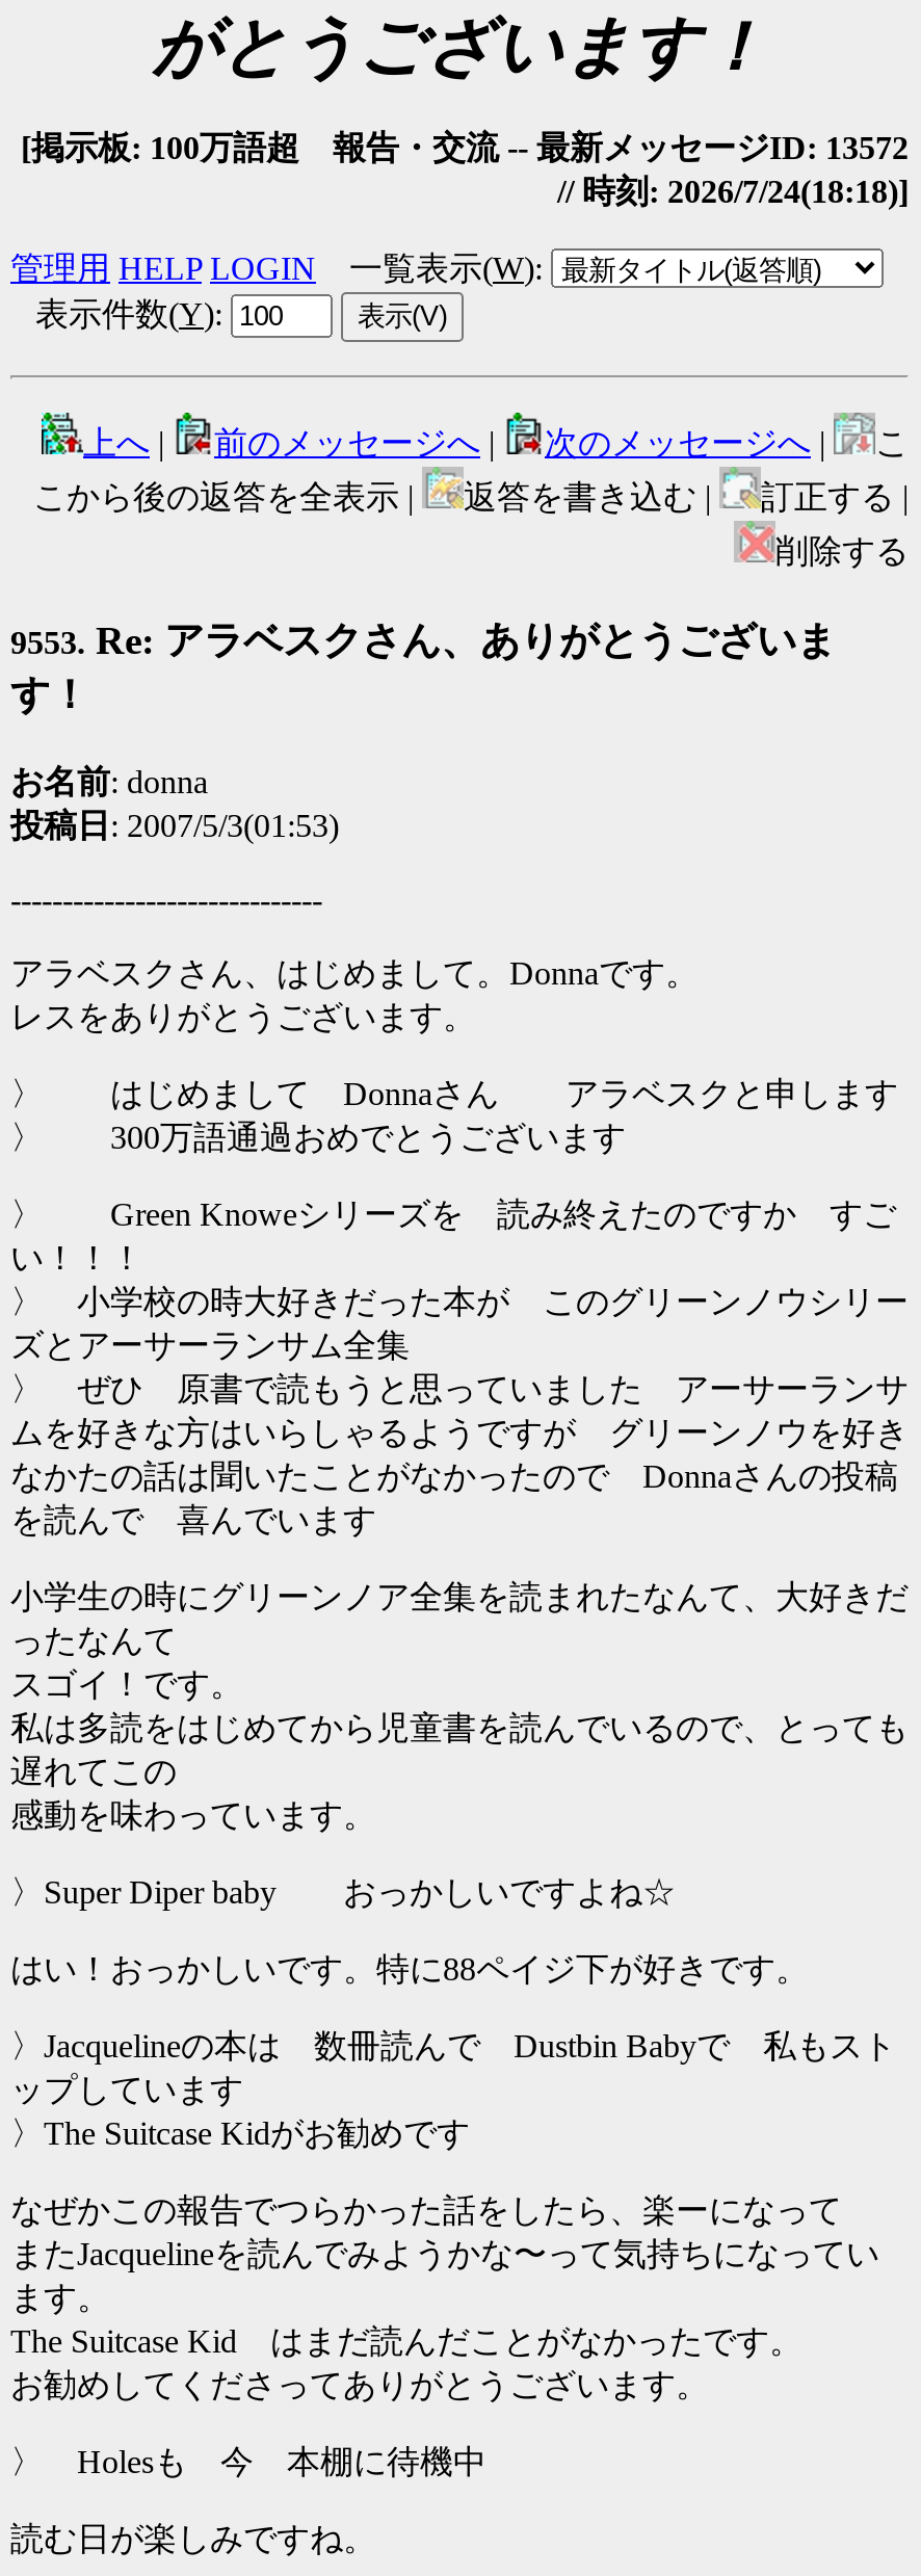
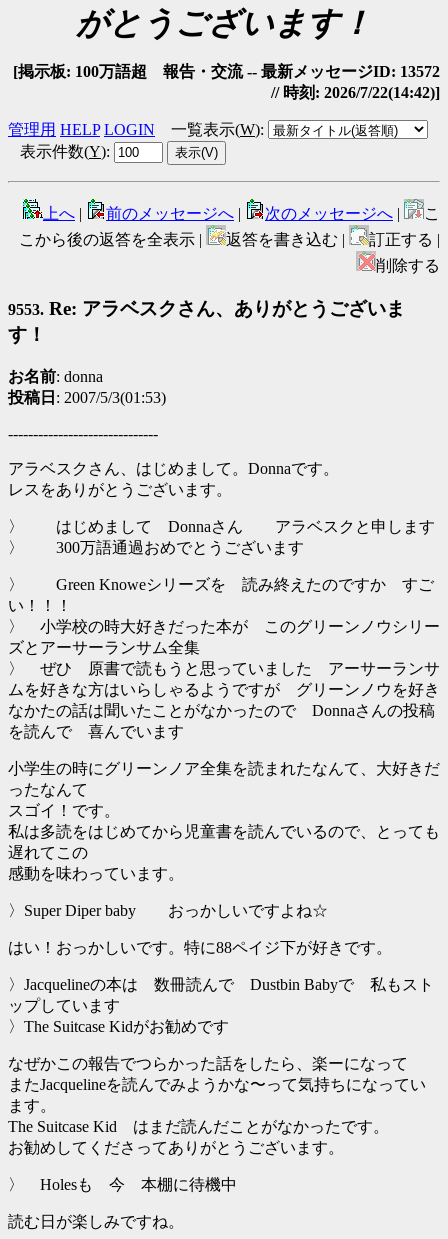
- // 時刻: 2026/7/24(18:18)]
+ // 時刻: 2026/7/22(14:42)]
